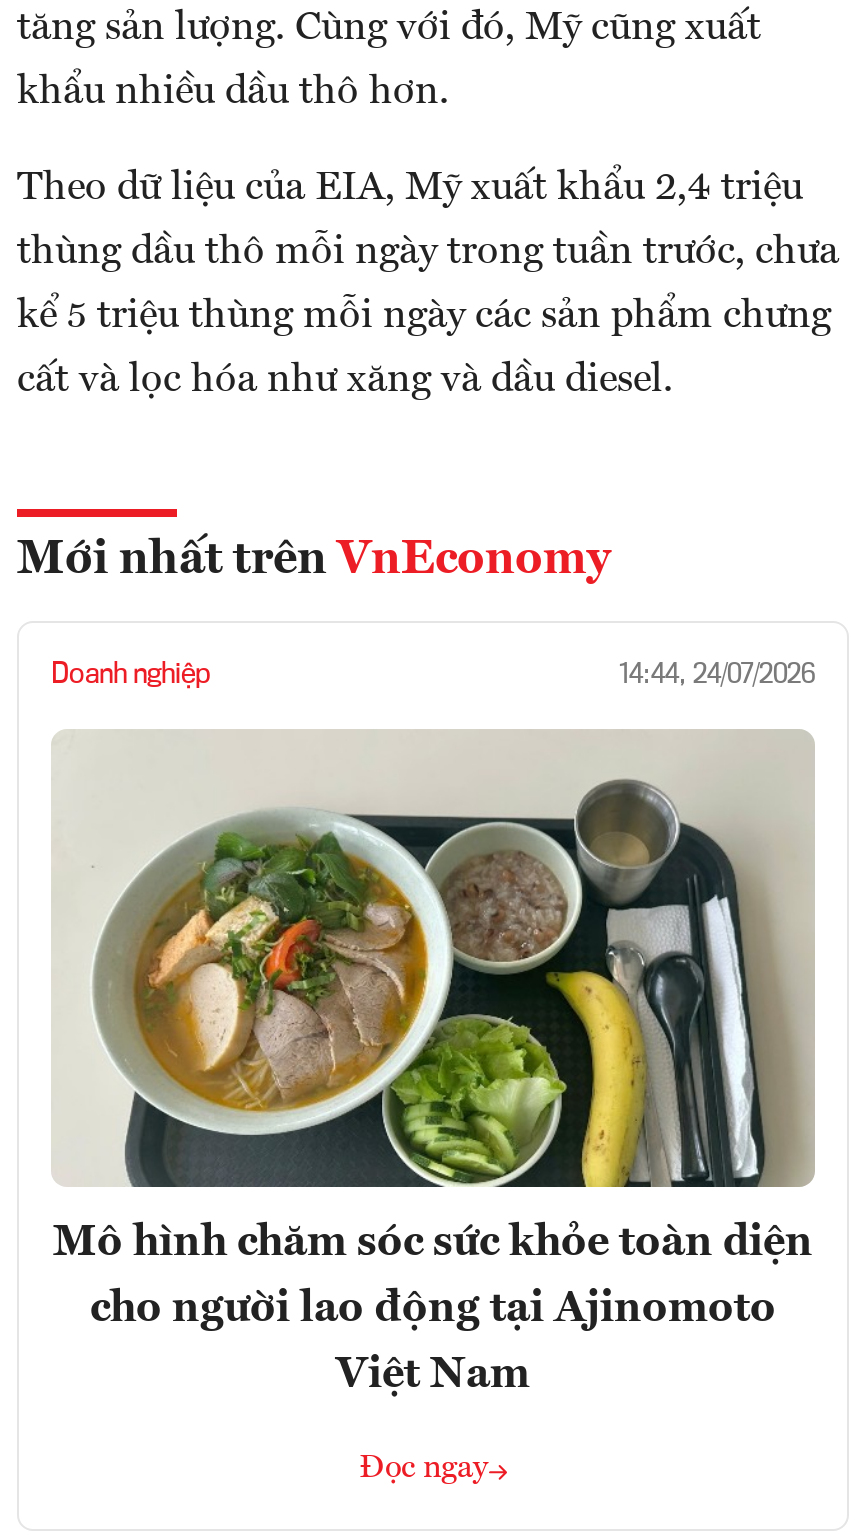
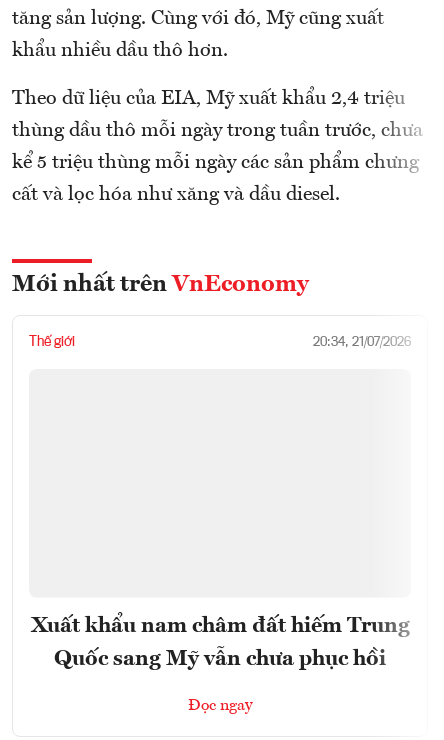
- Doanh nghiệp
- 14:44, 24/07/2026
+ Thế giới
+ 20:34, 21/07/2026

- [image]

- Mô hình chăm sóc sức khỏe toàn diện
- cho người lao động tại Ajinomoto
- Việt Nam
+ Xuất khẩu nam châm đất hiếm Trung
+ Quốc sang Mỹ vẫn chưa phục hồi
